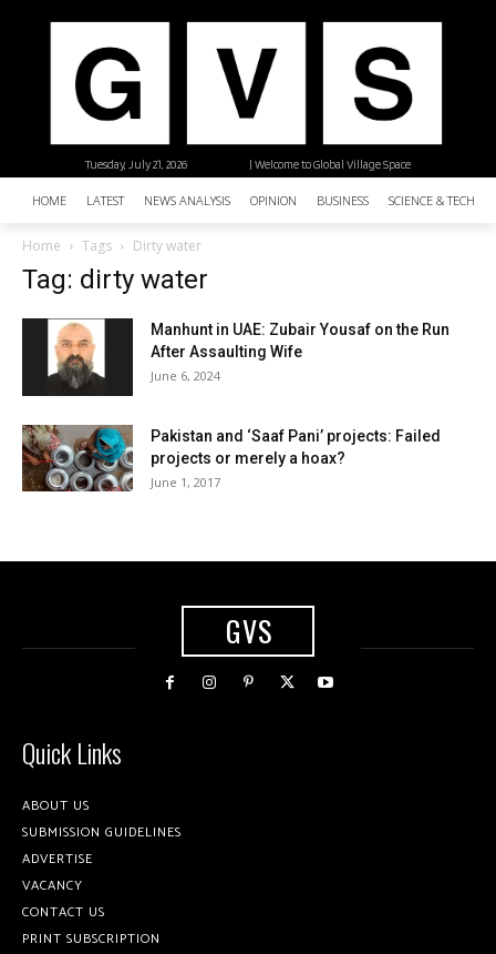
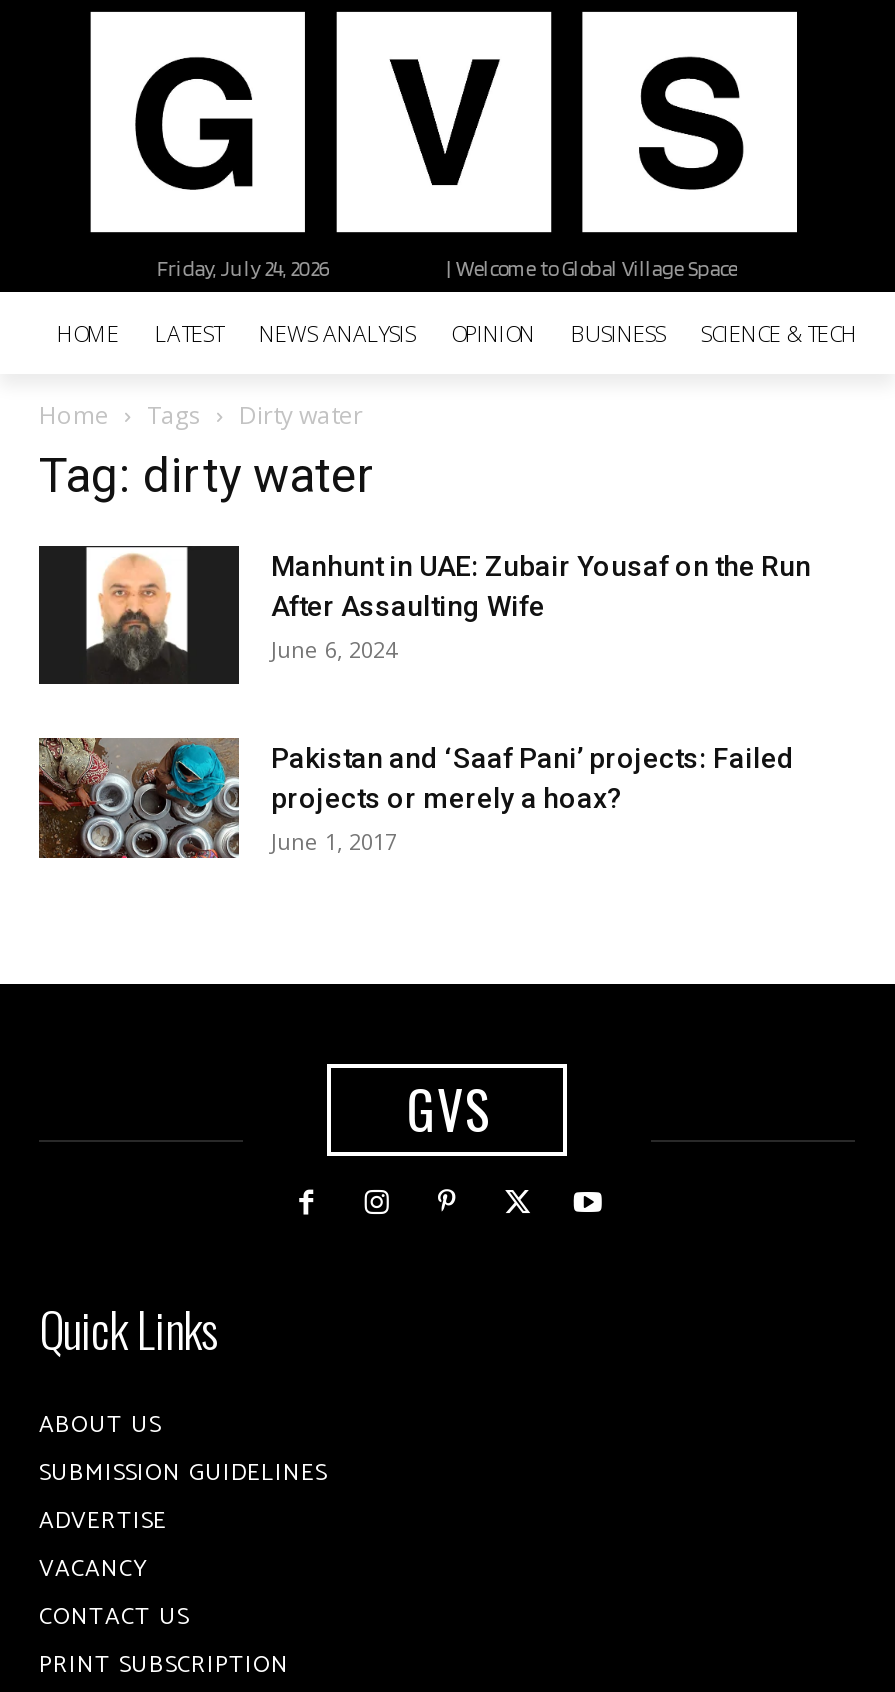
- Tuesday, July 21, 2026
+ Friday, July 24, 2026
